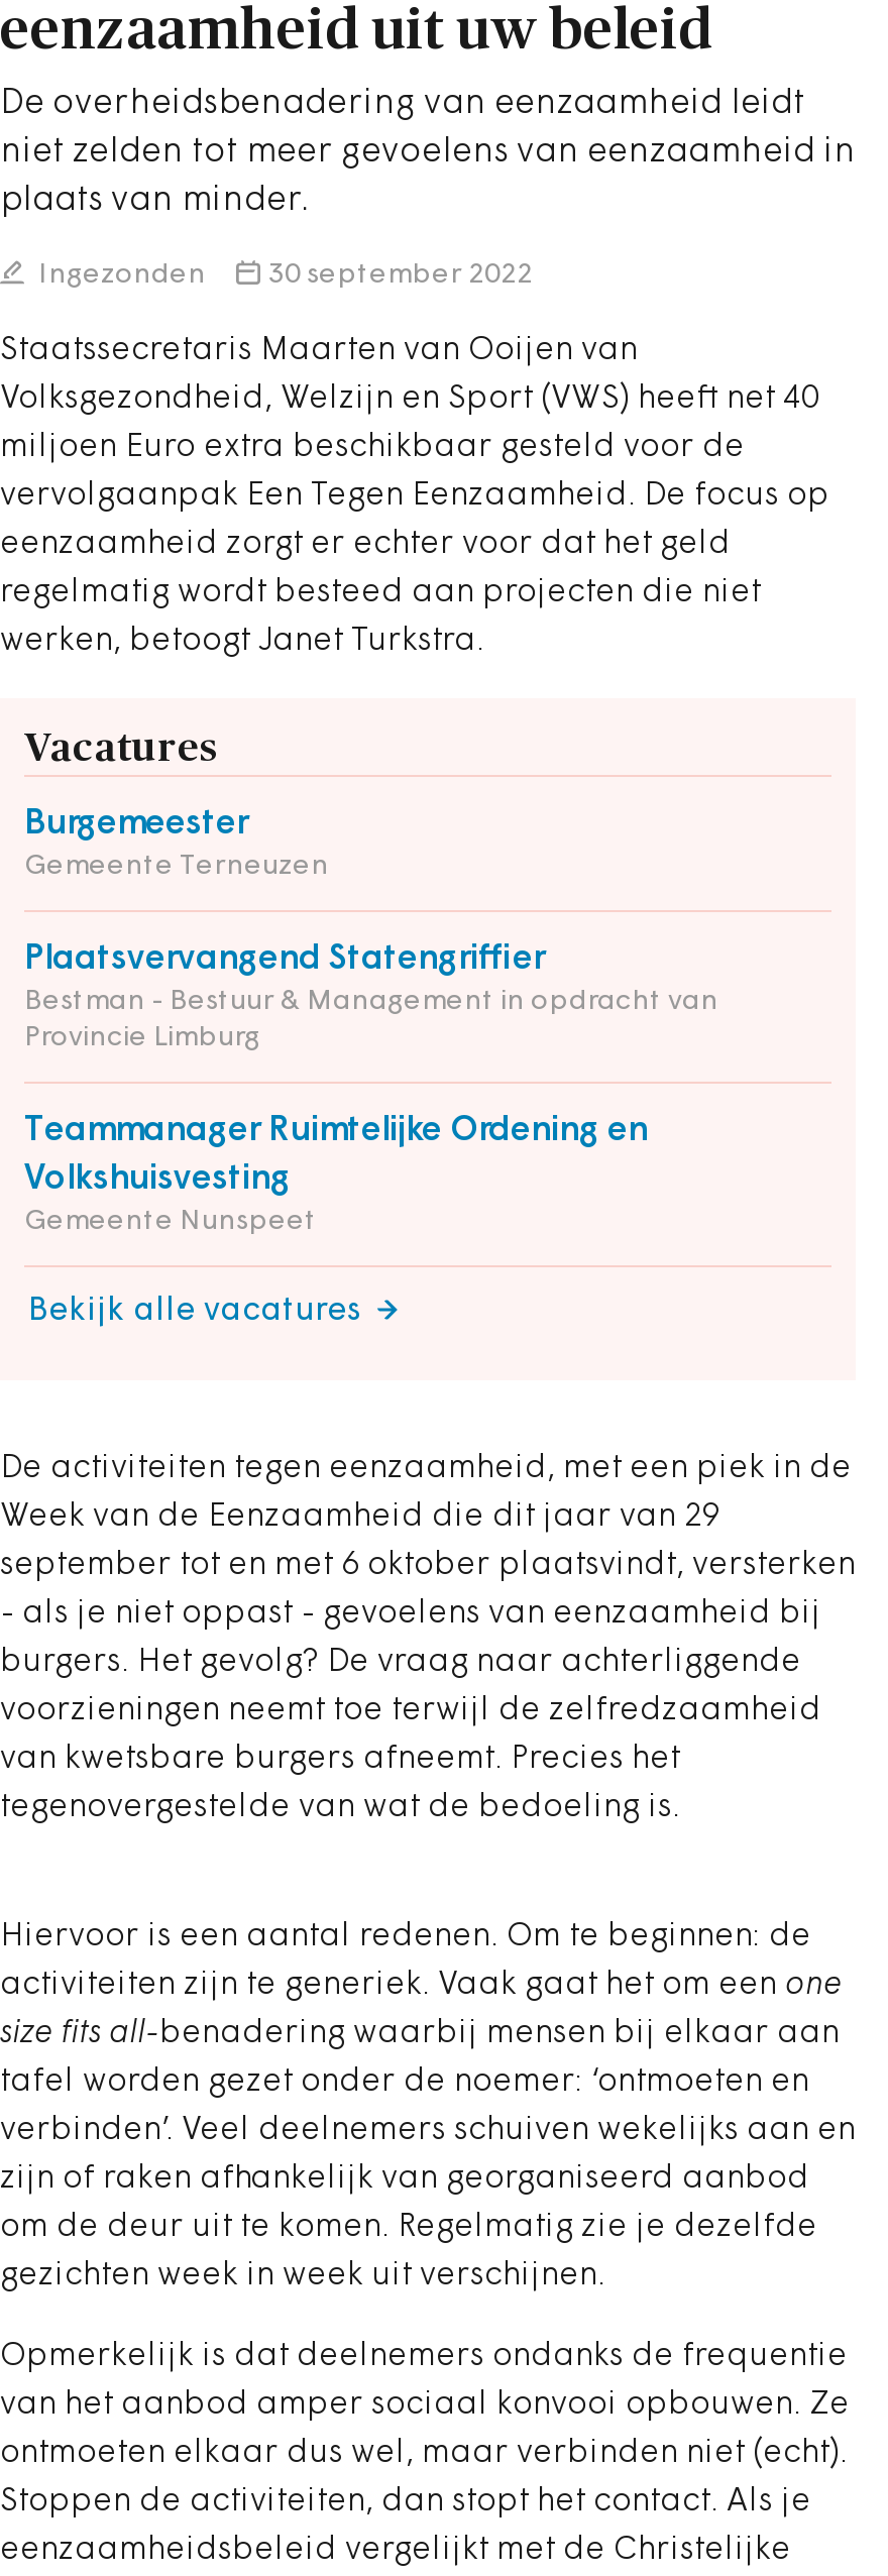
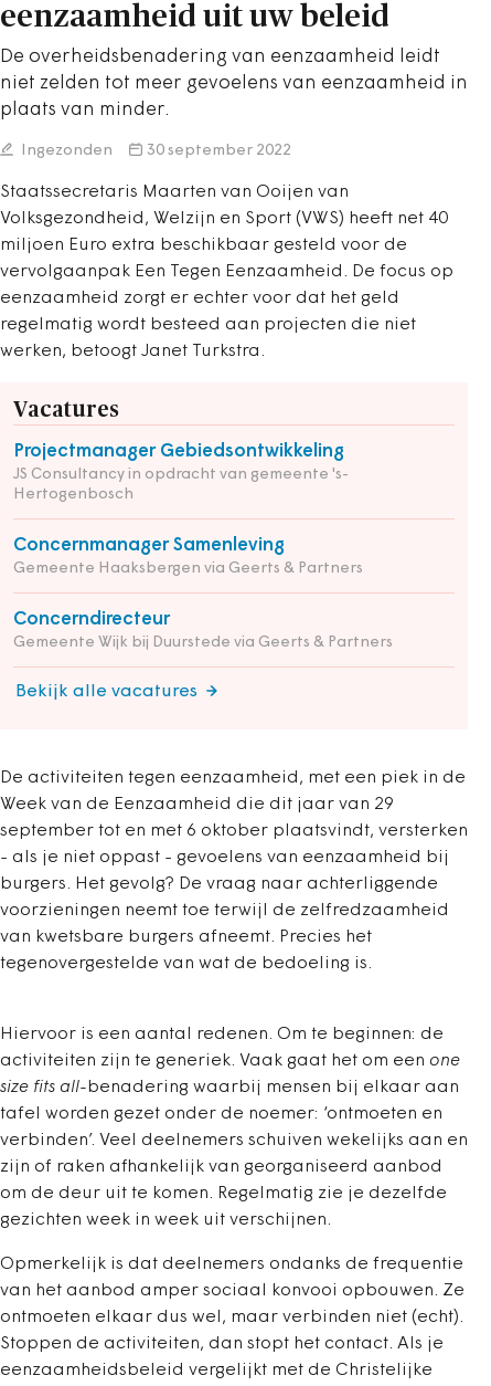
- Burgemeester
- Gemeente Terneuzen
+ Projectmanager Gebiedsontwikkeling
+ JS Consultancy in opdracht van gemeente 's-
+ Hertogenbosch

- Plaatsvervangend Statengriffier
- Bestman - Bestuur & Management in opdracht van
- Provincie Limburg
+ Concernmanager Samenleving
+ Gemeente Haaksbergen via Geerts & Partners

- Teammanager Ruimtelijke Ordening en
- Volkshuisvesting
- Gemeente Nunspeet
+ Concerndirecteur
+ Gemeente Wijk bij Duurstede via Geerts & Partners
